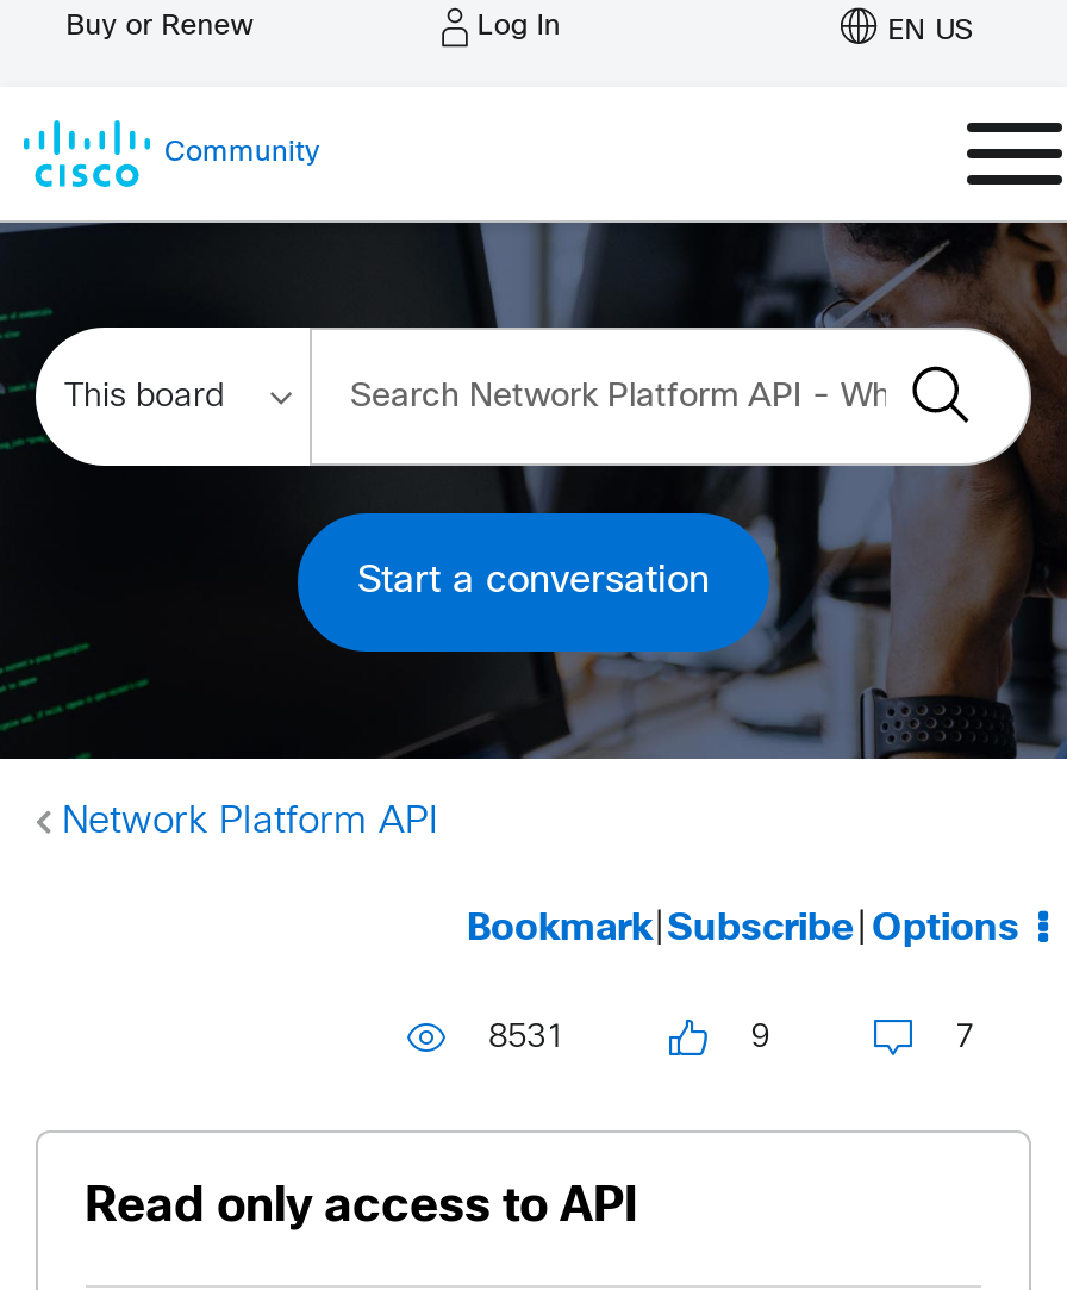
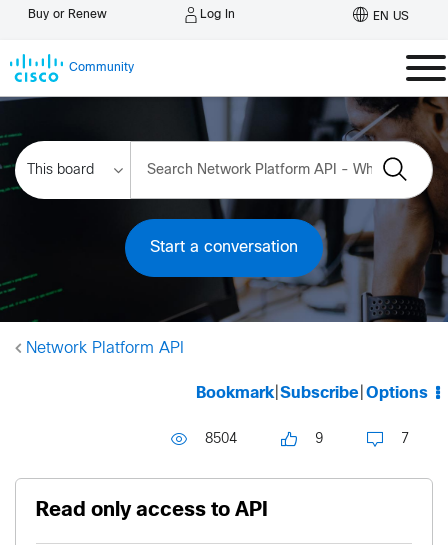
- 8531
+ 8504
